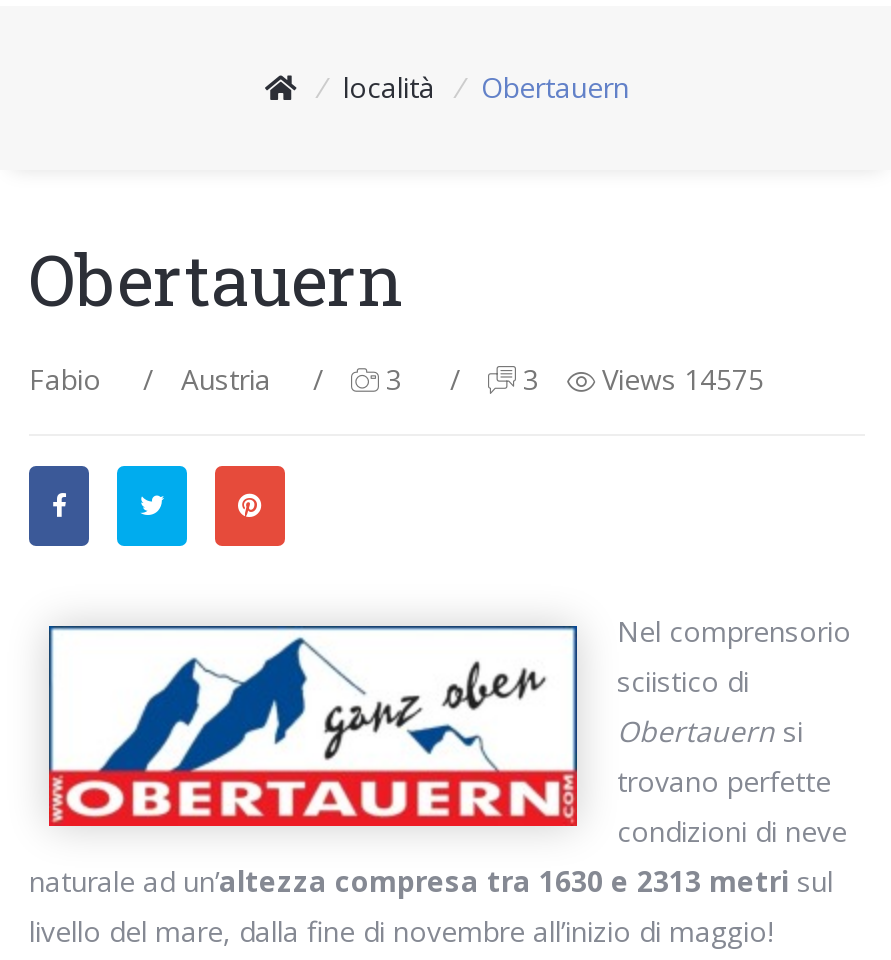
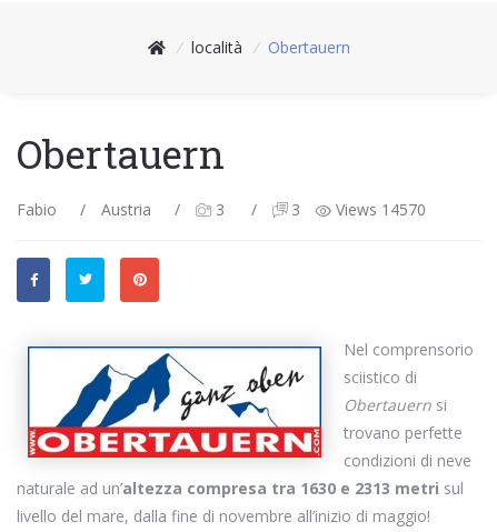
- Views 14575
+ Views 14570
